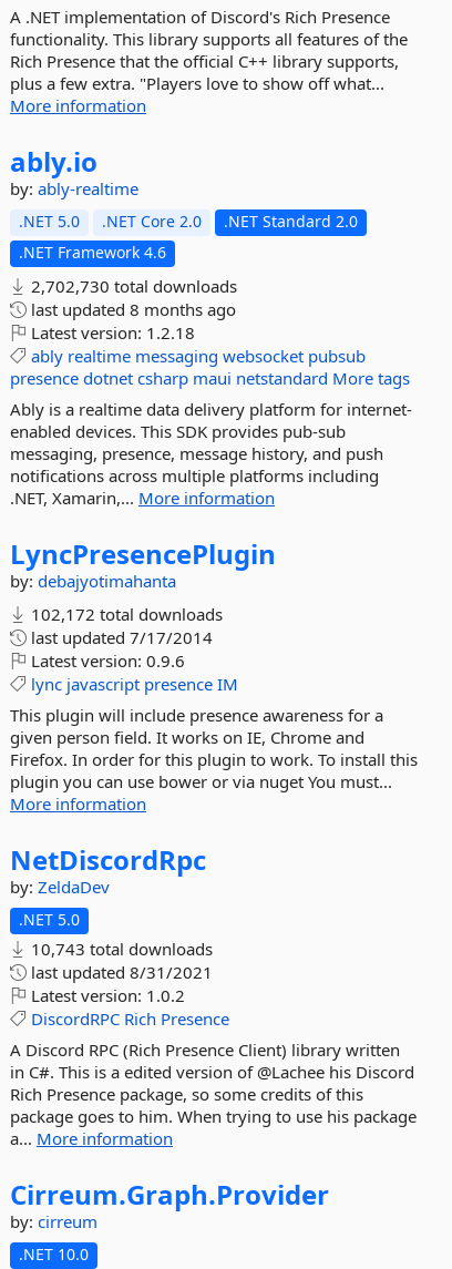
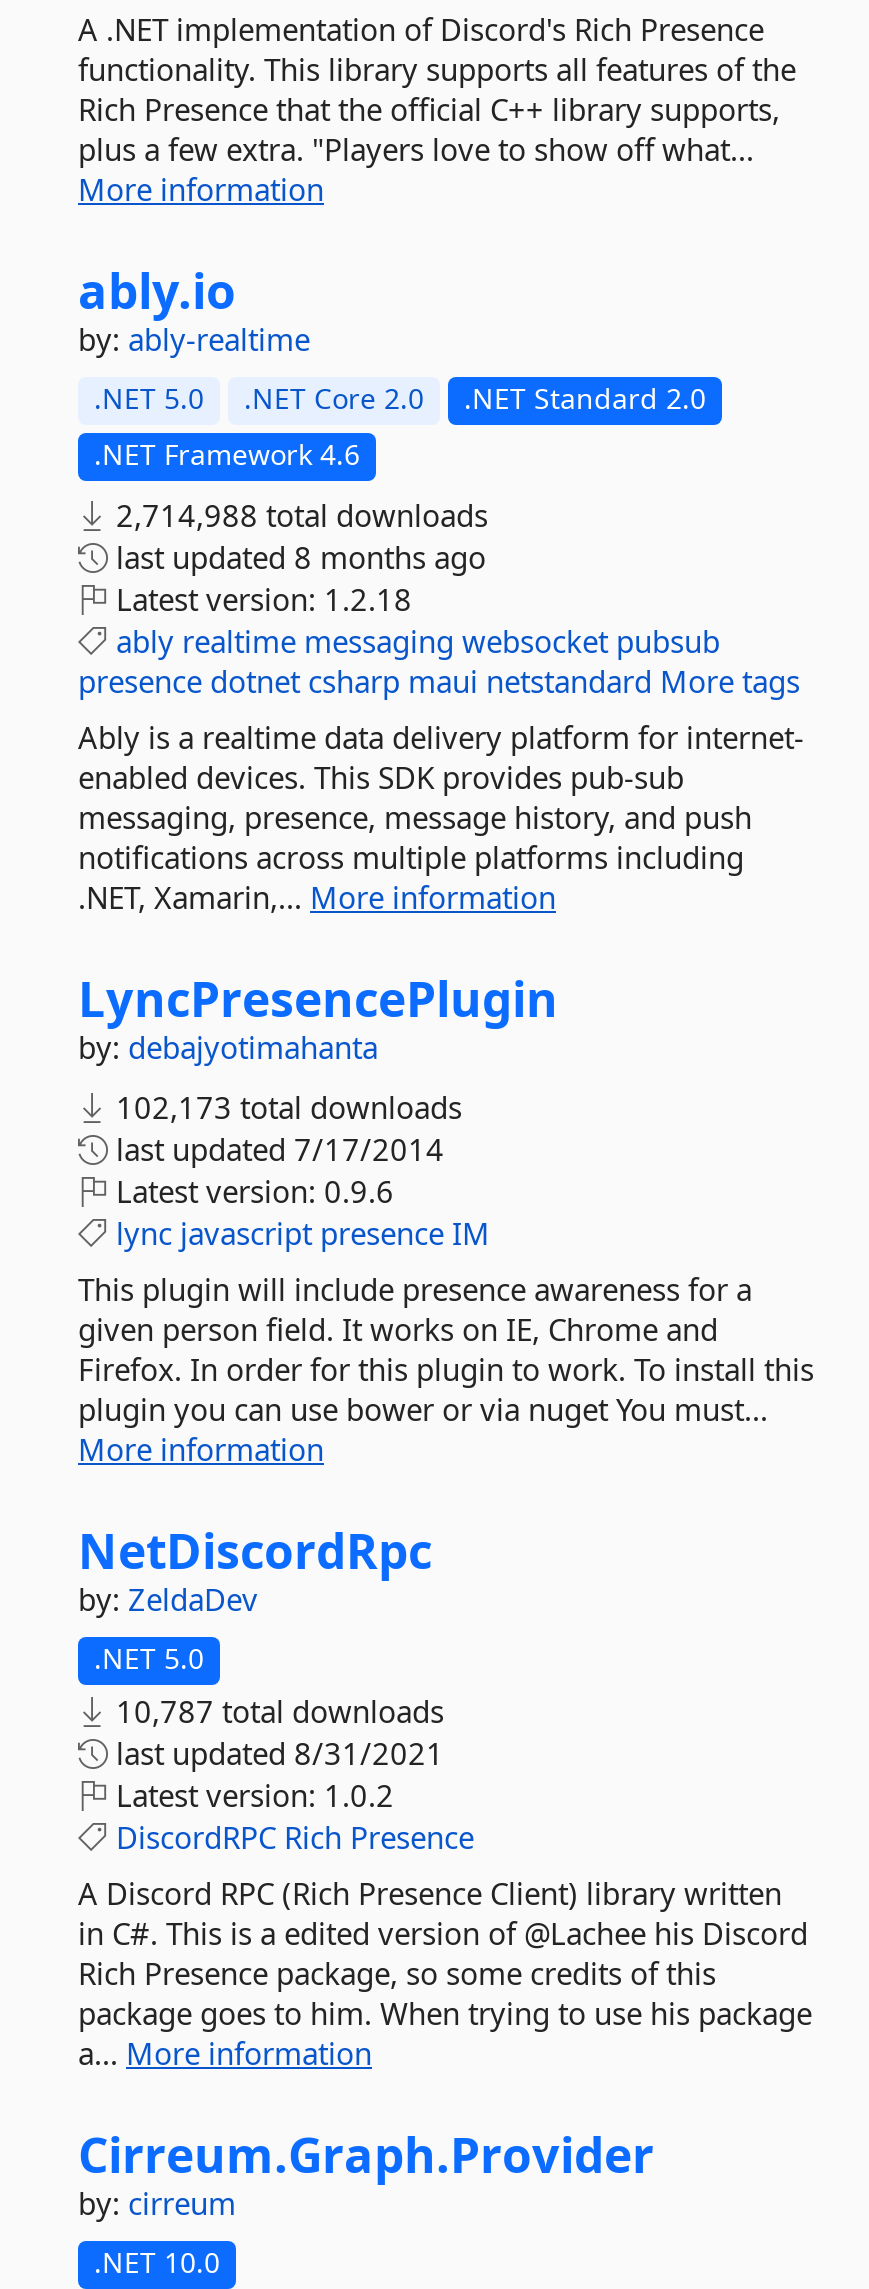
- 2,702,730 total downloads
+ 2,714,988 total downloads

- 102,172 total downloads
+ 102,173 total downloads

- 10,743 total downloads
+ 10,787 total downloads
